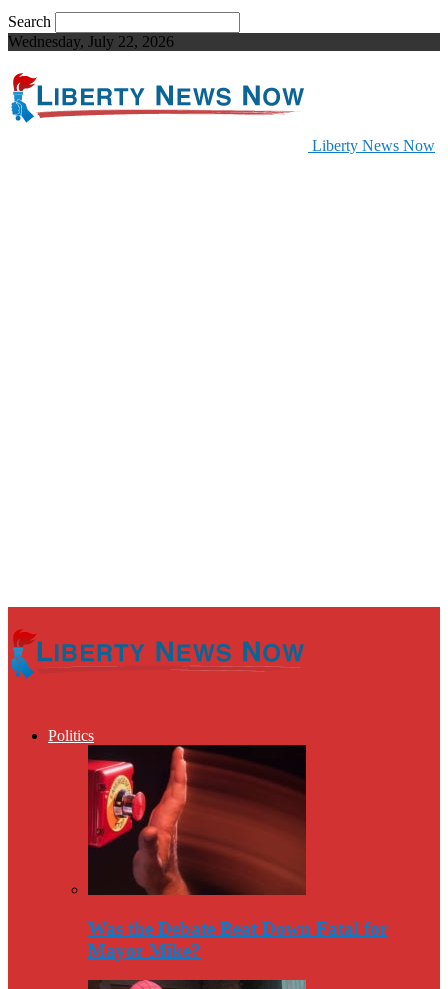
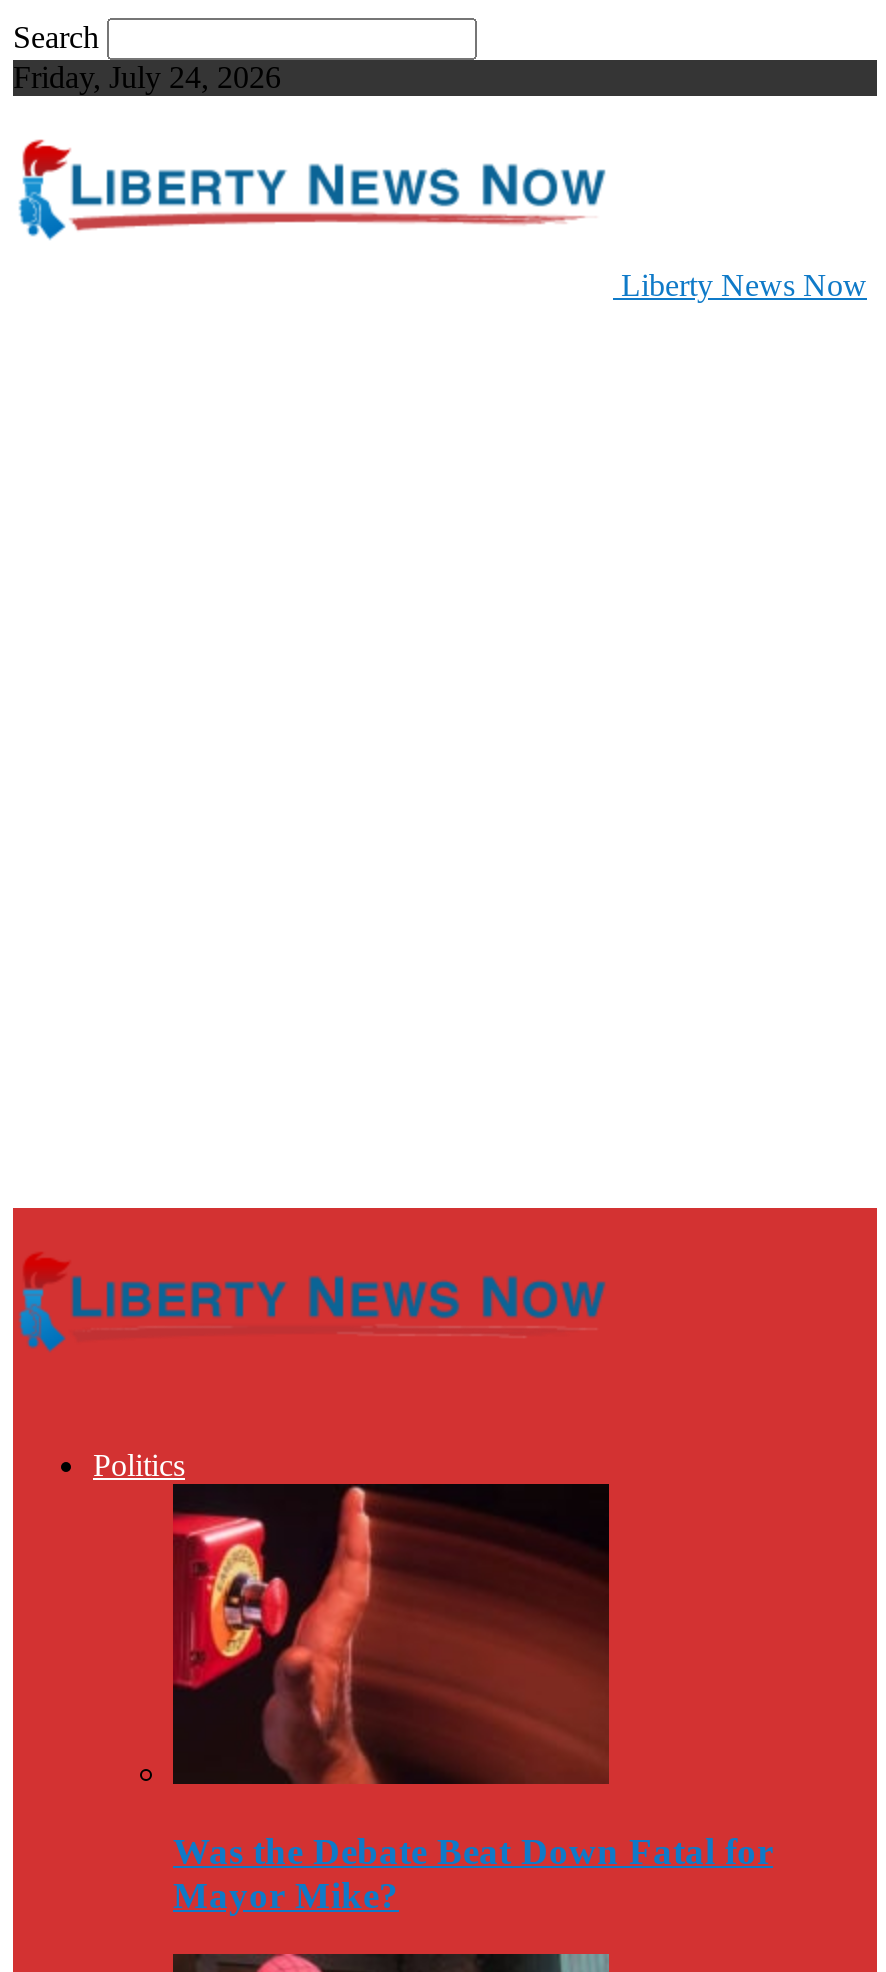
- Wednesday, July 22, 2026
+ Friday, July 24, 2026
